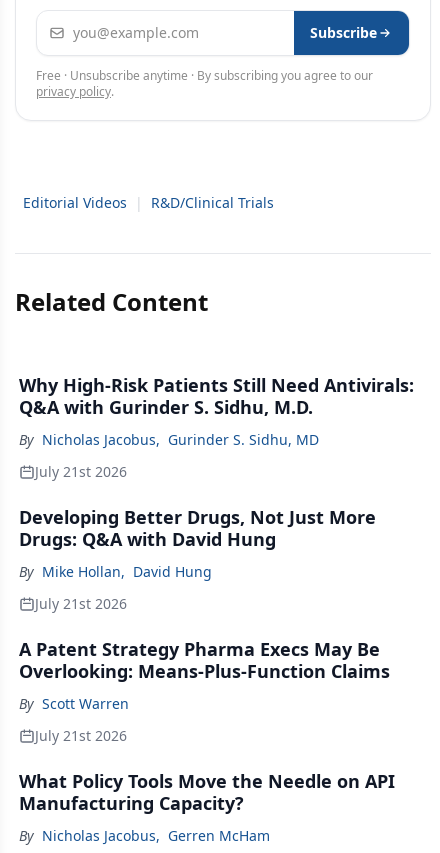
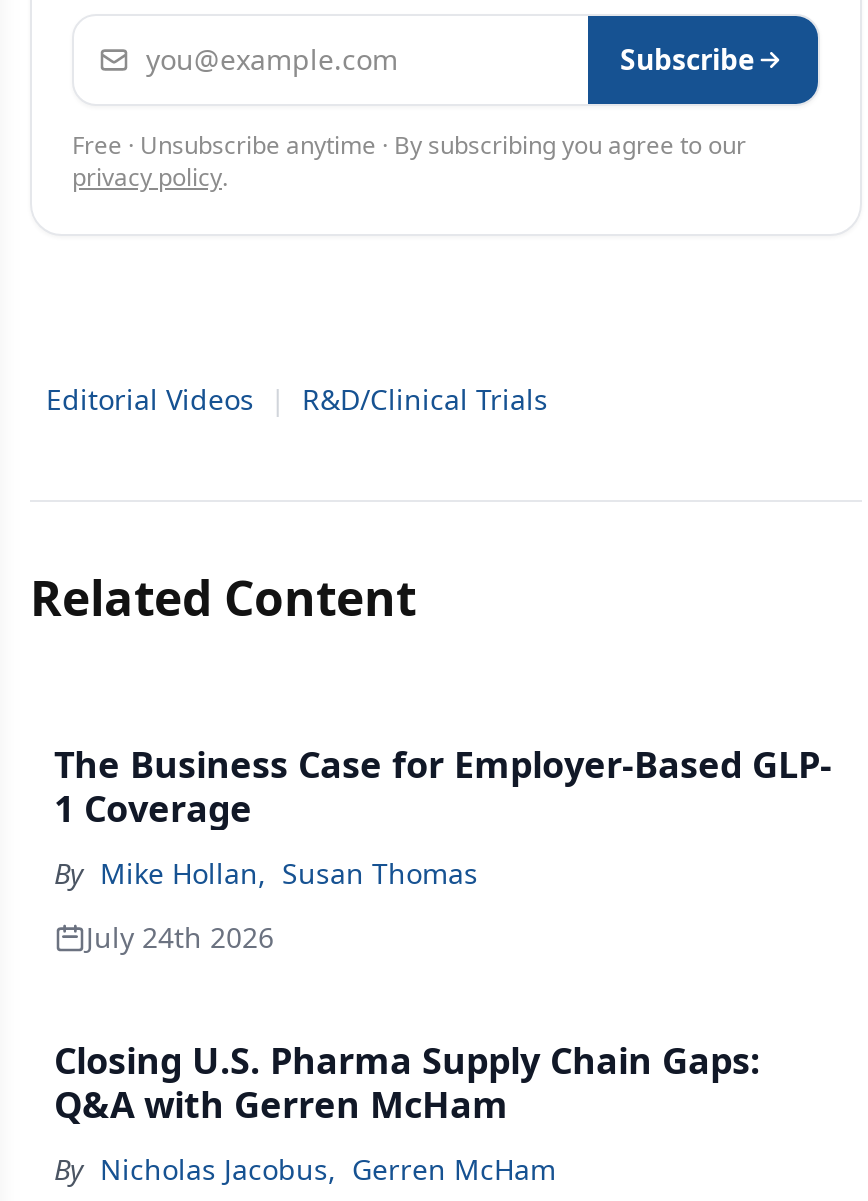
- Why High-Risk Patients Still Need Antivirals:
- Q&A with Gurinder S. Sidhu, M.D.
- By Nicholas Jacobus, Gurinder S. Sidhu, MD
- July 21st 2026
- Developing Better Drugs, Not Just More
- Drugs: Q&A with David Hung
- By Mike Hollan, David Hung
- July 21st 2026
- A Patent Strategy Pharma Execs May Be
- Overlooking: Means-Plus-Function Claims
- By Scott Warren
- July 21st 2026
- What Policy Tools Move the Needle on API
- Manufacturing Capacity?
+ The Business Case for Employer-Based GLP-
+ 1 Coverage
+ By Mike Hollan, Susan Thomas
+ July 24th 2026
+ Closing U.S. Pharma Supply Chain Gaps:
+ Q&A with Gerren McHam
